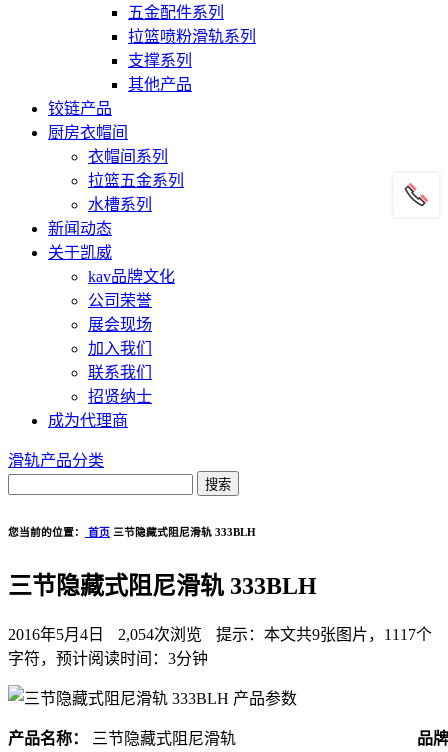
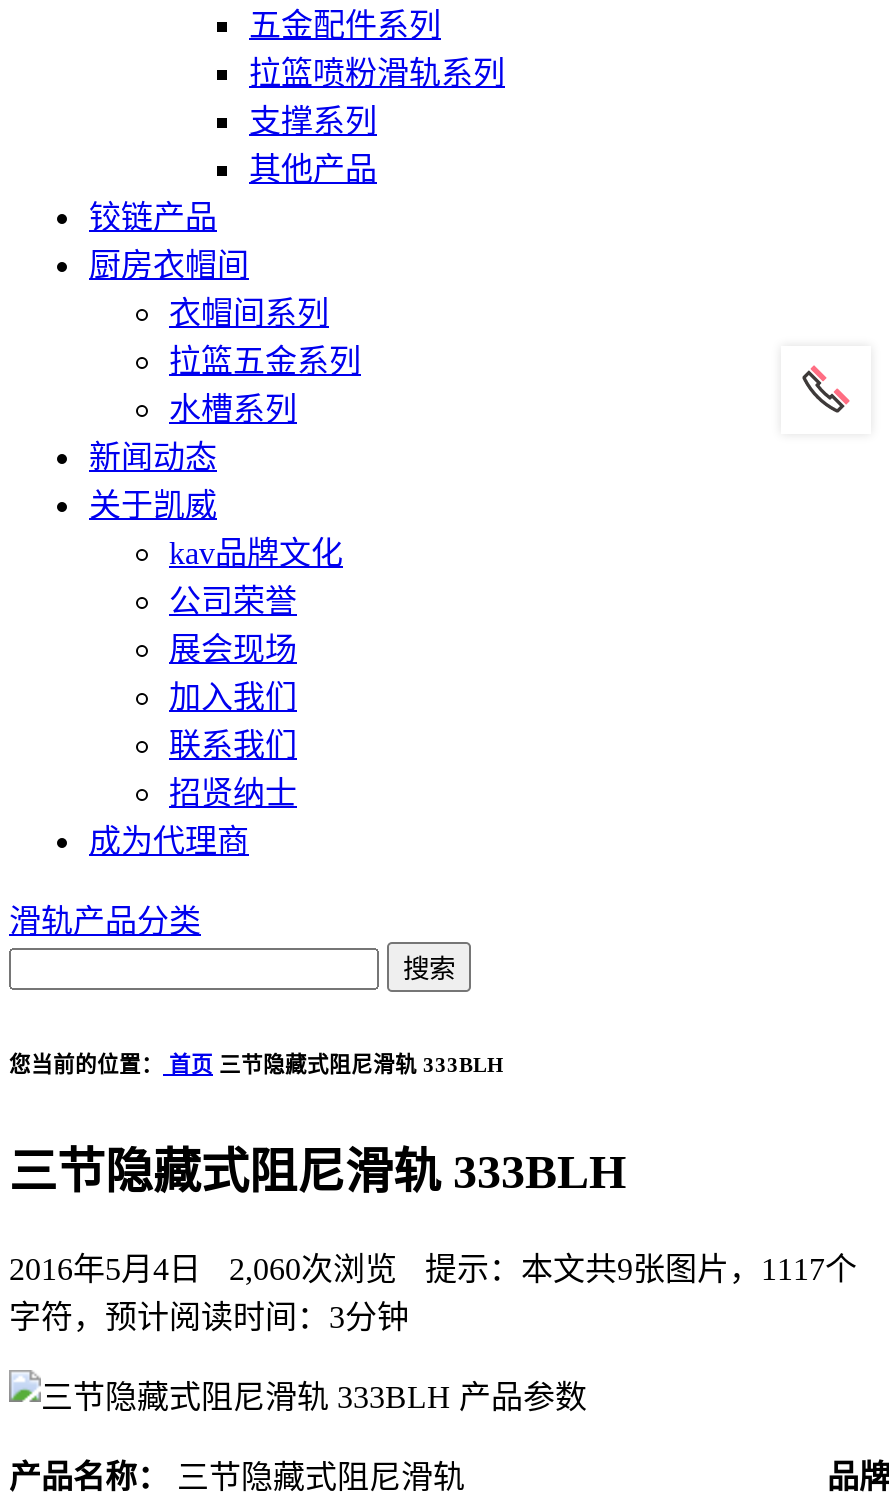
- 2016年5月4日 2,054次浏览 提示：本文共9张图片，1117个
+ 2016年5月4日 2,060次浏览 提示：本文共9张图片，1117个
